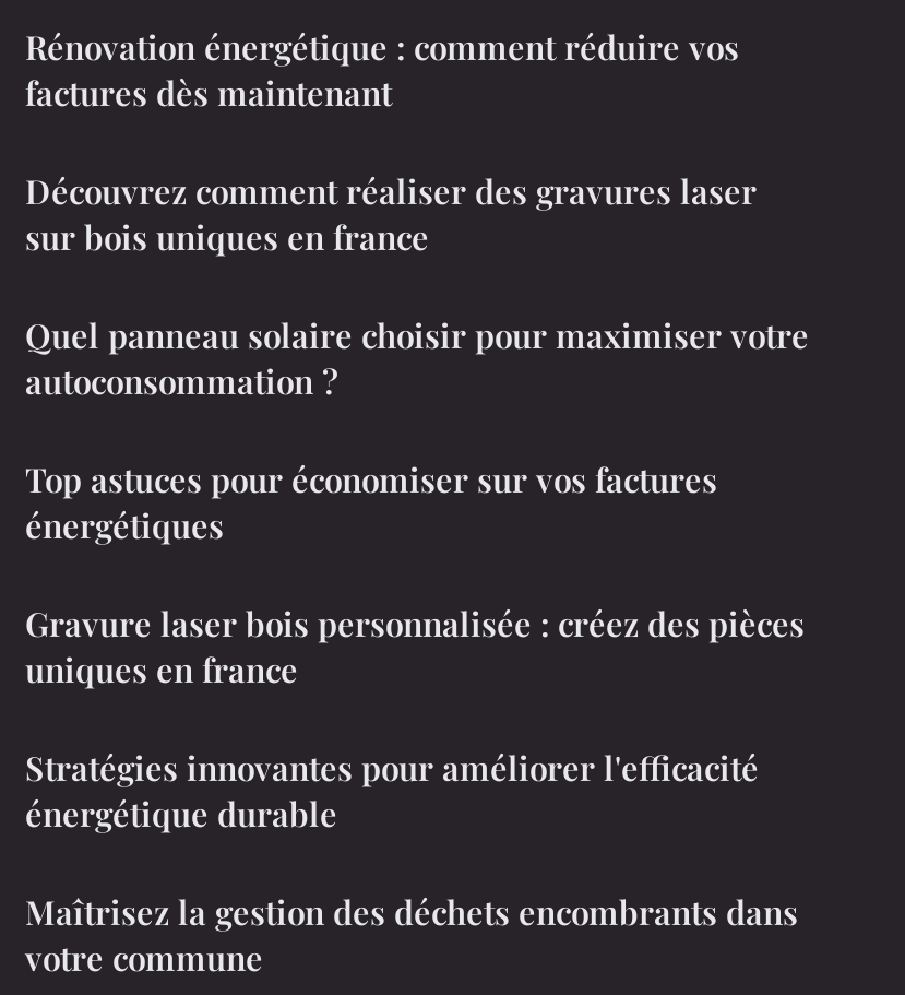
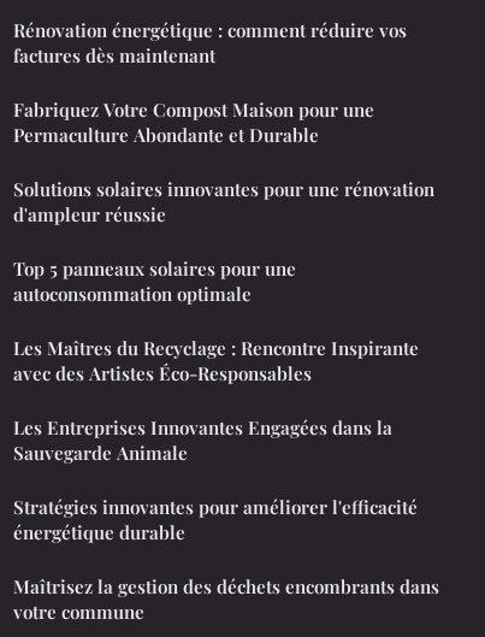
- Découvrez comment réaliser des gravures laser
- sur bois uniques en france
- Quel panneau solaire choisir pour maximiser votre
- autoconsommation ?
- Top astuces pour économiser sur vos factures
- énergétiques
- Gravure laser bois personnalisée : créez des pièces
- uniques en france
+ Fabriquez Votre Compost Maison pour une
+ Permaculture Abondante et Durable
+ Solutions solaires innovantes pour une rénovation
+ d'ampleur réussie
+ Top 5 panneaux solaires pour une
+ autoconsommation optimale
+ Les Maîtres du Recyclage : Rencontre Inspirante
+ avec des Artistes Éco-Responsables
+ Les Entreprises Innovantes Engagées dans la
+ Sauvegarde Animale
